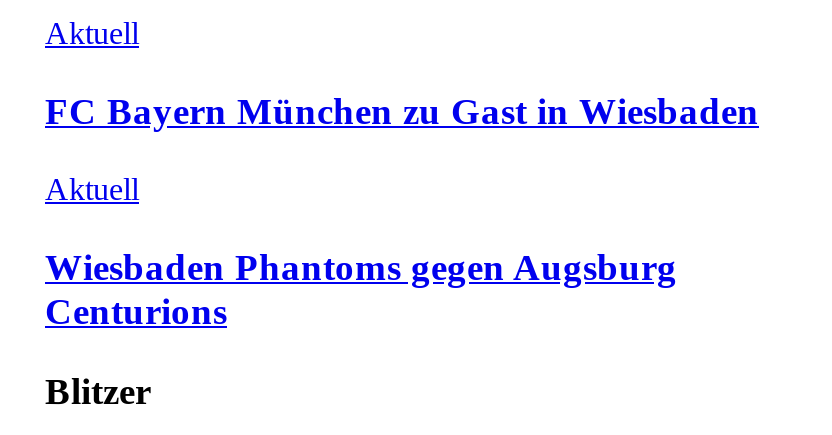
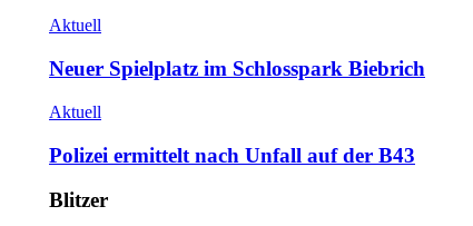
- FC Bayern München zu Gast in Wiesbaden
+ Neuer Spielplatz im Schlosspark Biebrich

- Wiesbaden Phantoms gegen Augsburg
- Centurions
+ Polizei ermittelt nach Unfall auf der B43
